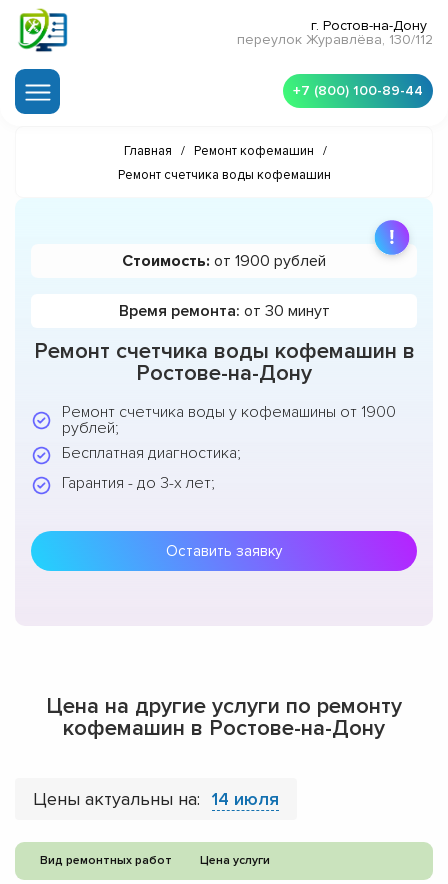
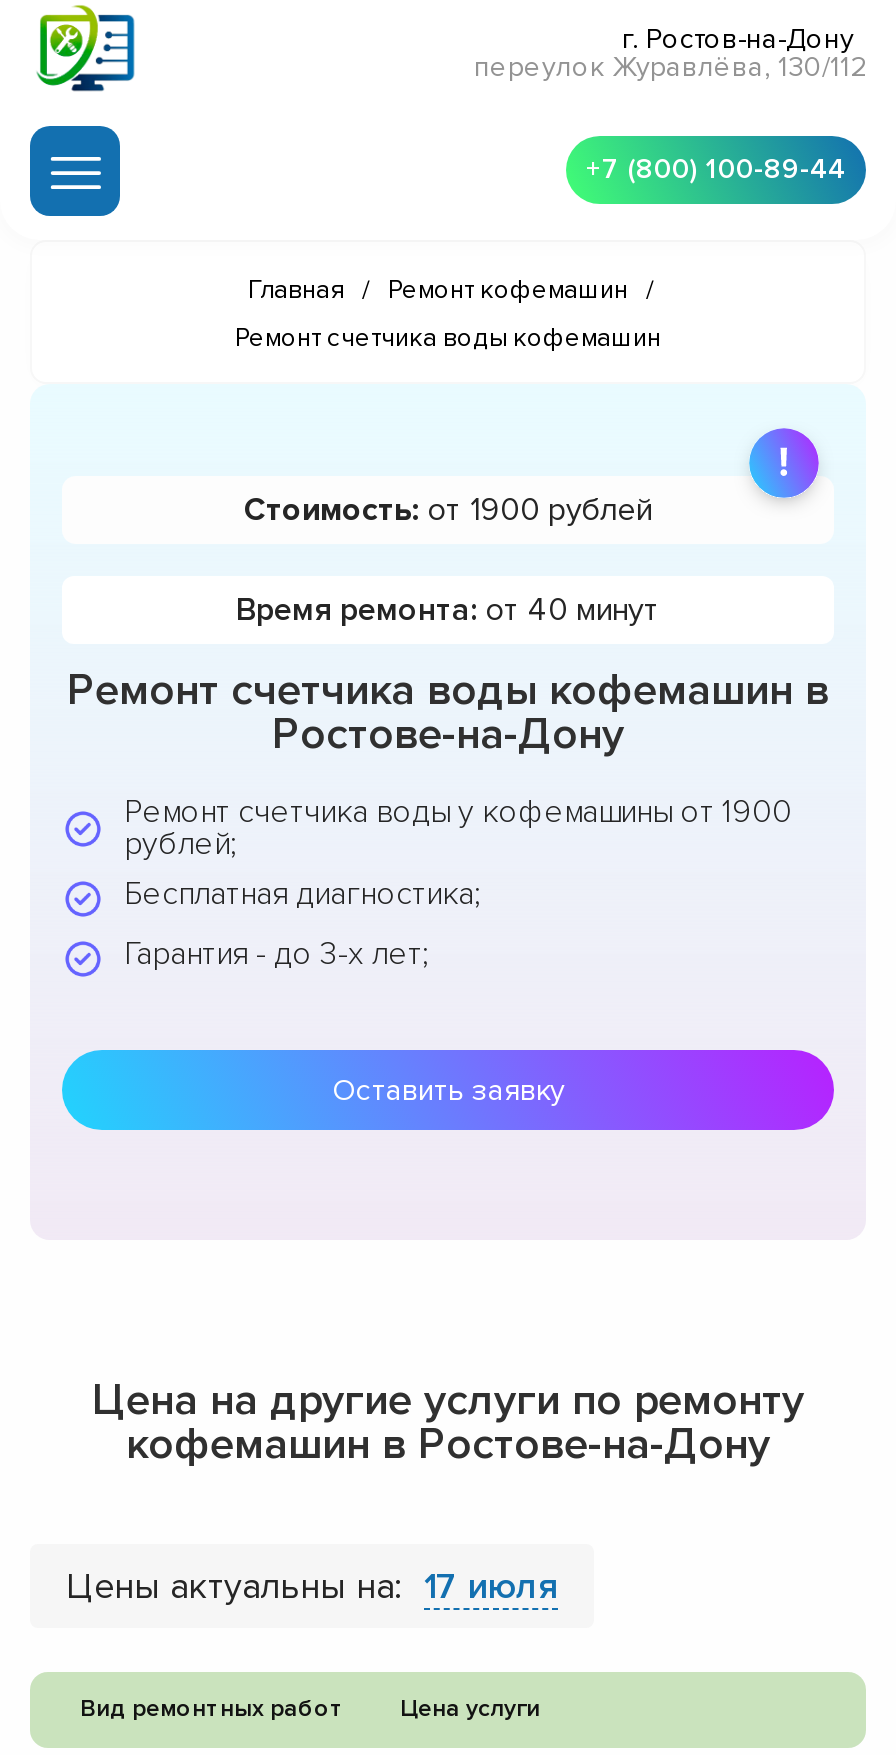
- Время ремонта: от 30 минут
+ Время ремонта: от 40 минут

- Цены актуальны на: 14 июля
+ Цены актуальны на: 17 июля
